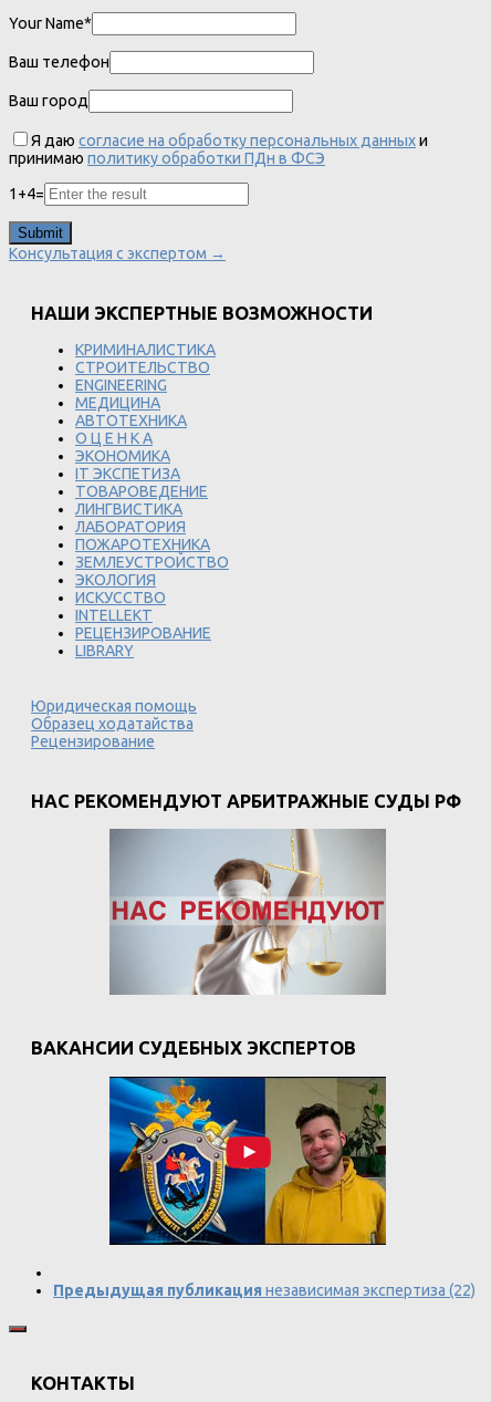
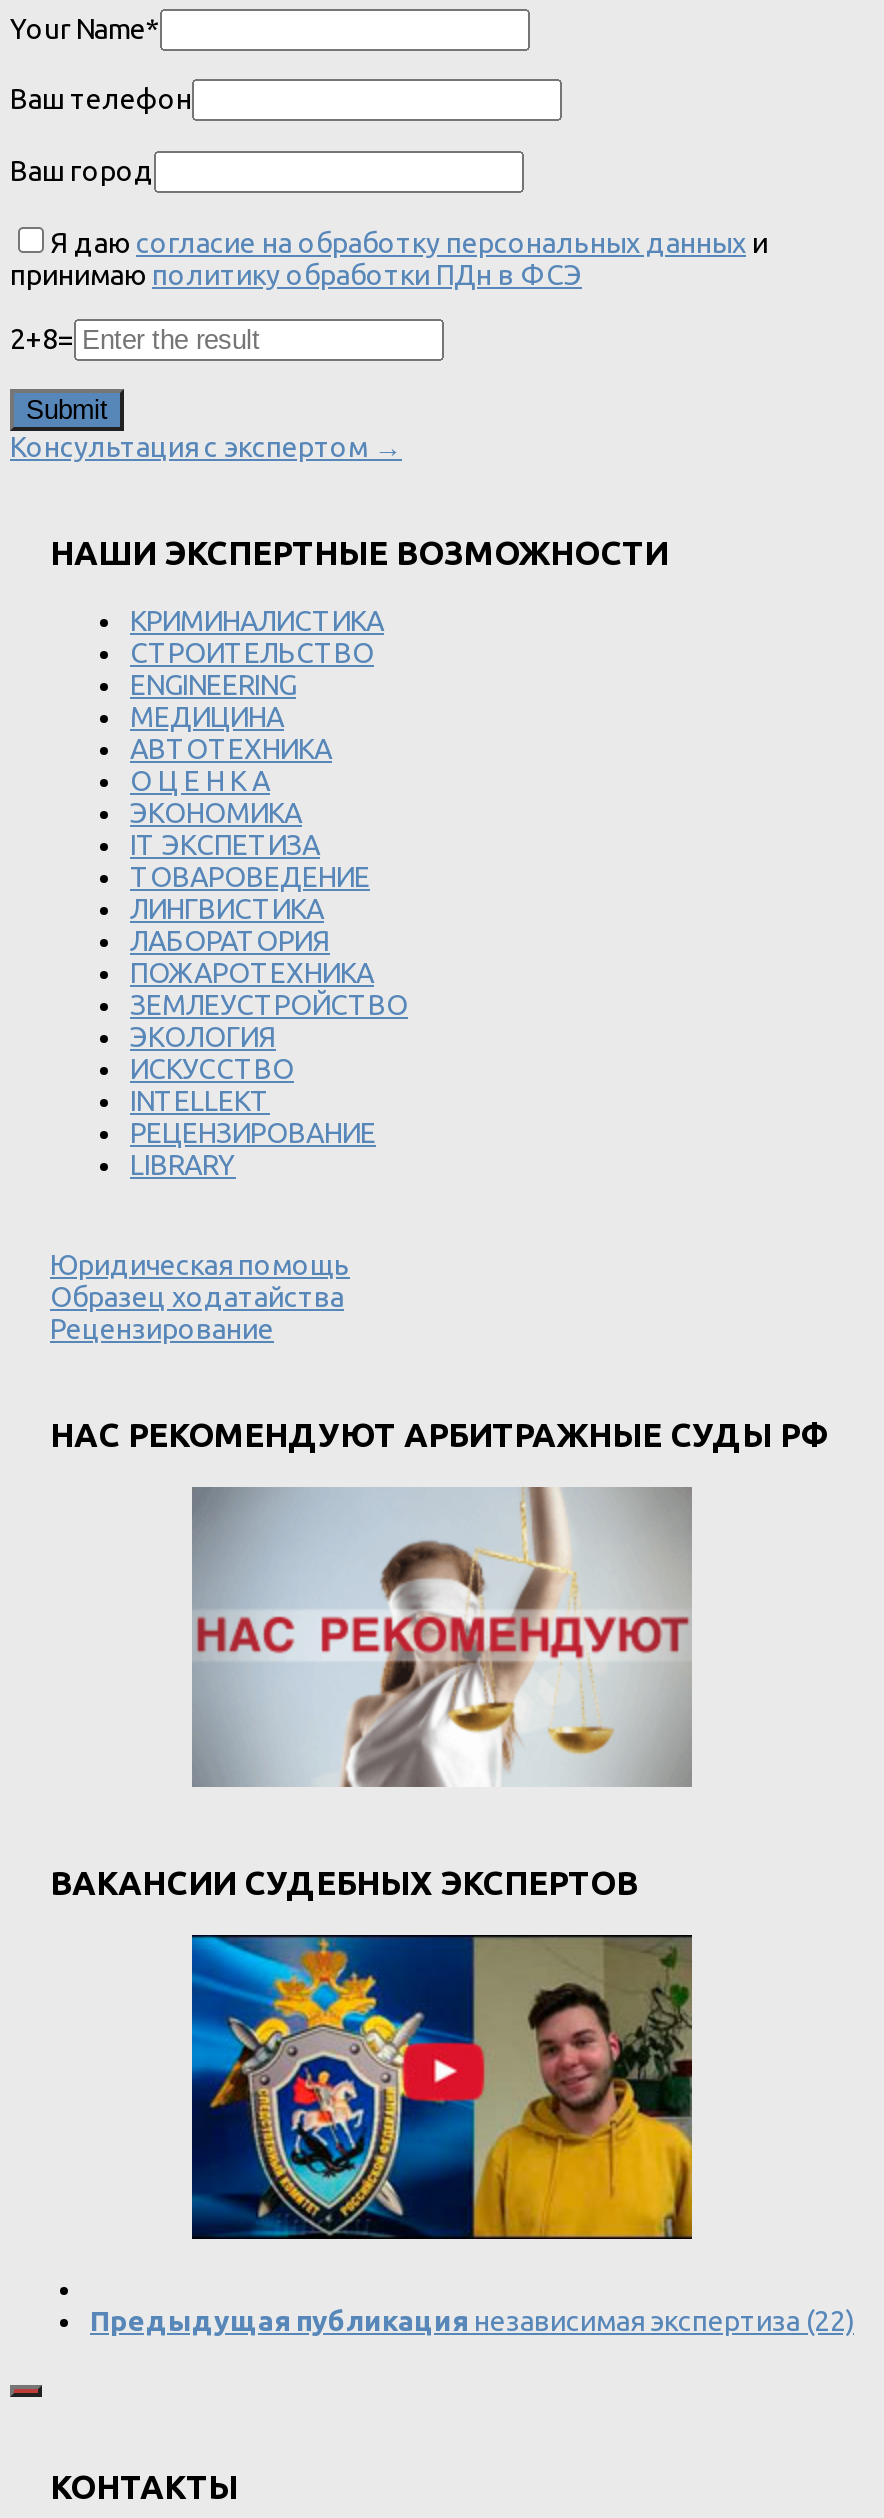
- 1+4=
+ 2+8=
